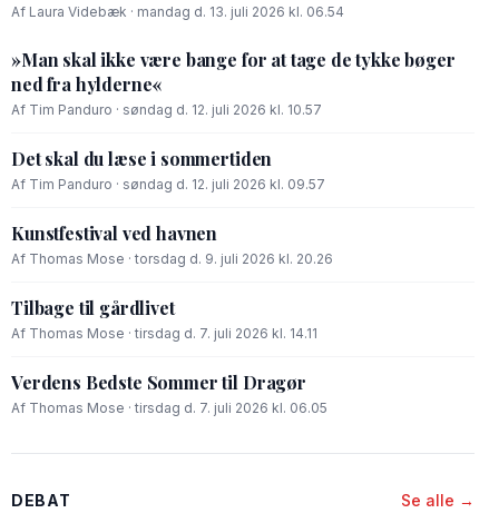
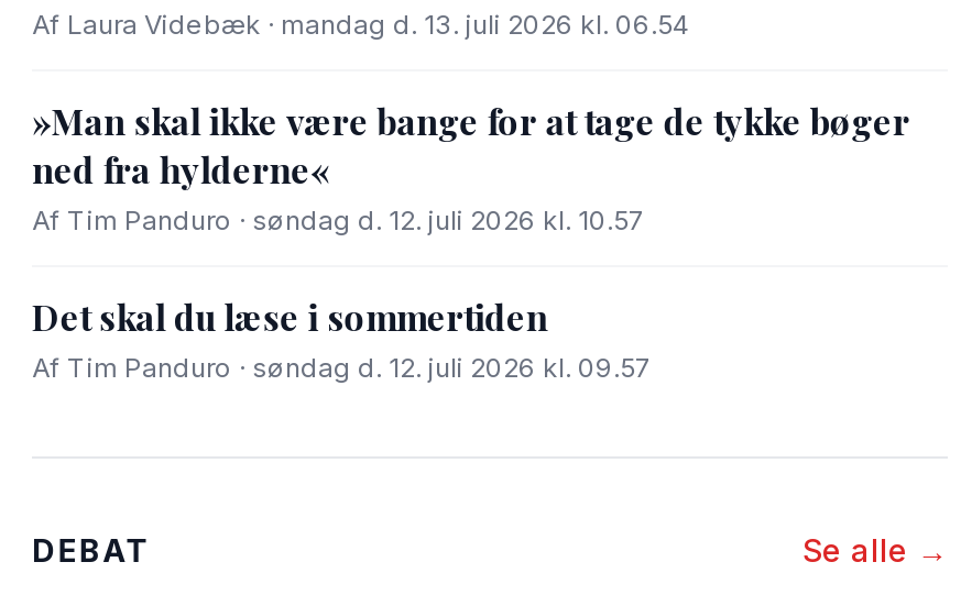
- Kunstfestival ved havnen
- Af Thomas Mose · torsdag d. 9. juli 2026 kl. 20.26
- Tilbage til gårdlivet
- Af Thomas Mose · tirsdag d. 7. juli 2026 kl. 14.11
- Verdens Bedste Sommer til Dragør
- Af Thomas Mose · tirsdag d. 7. juli 2026 kl. 06.05
